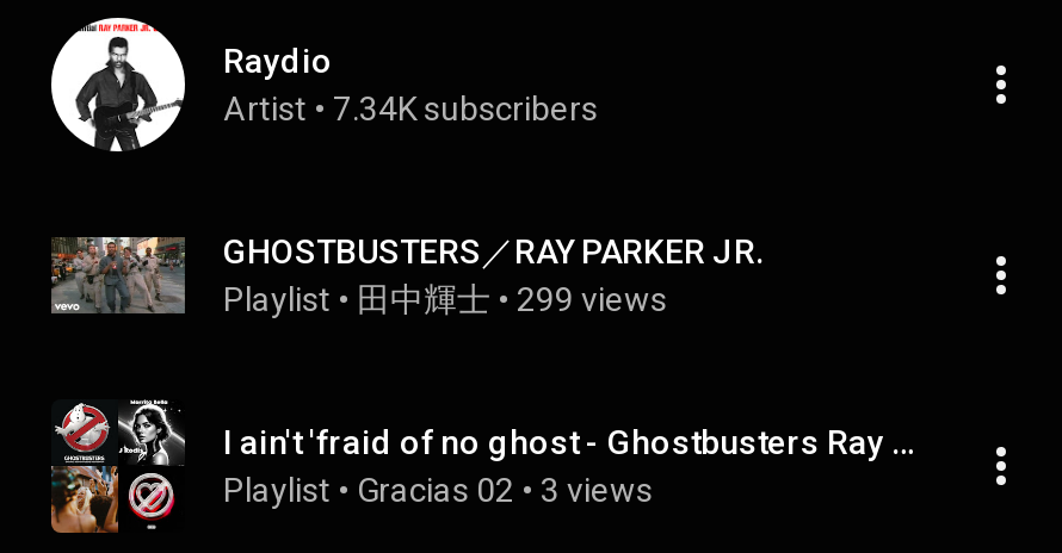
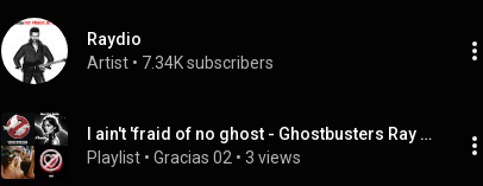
- [image]
- GHOSTBUSTERS／RAY PARKER JR.
- Playlist •田中輝士• 299 views
